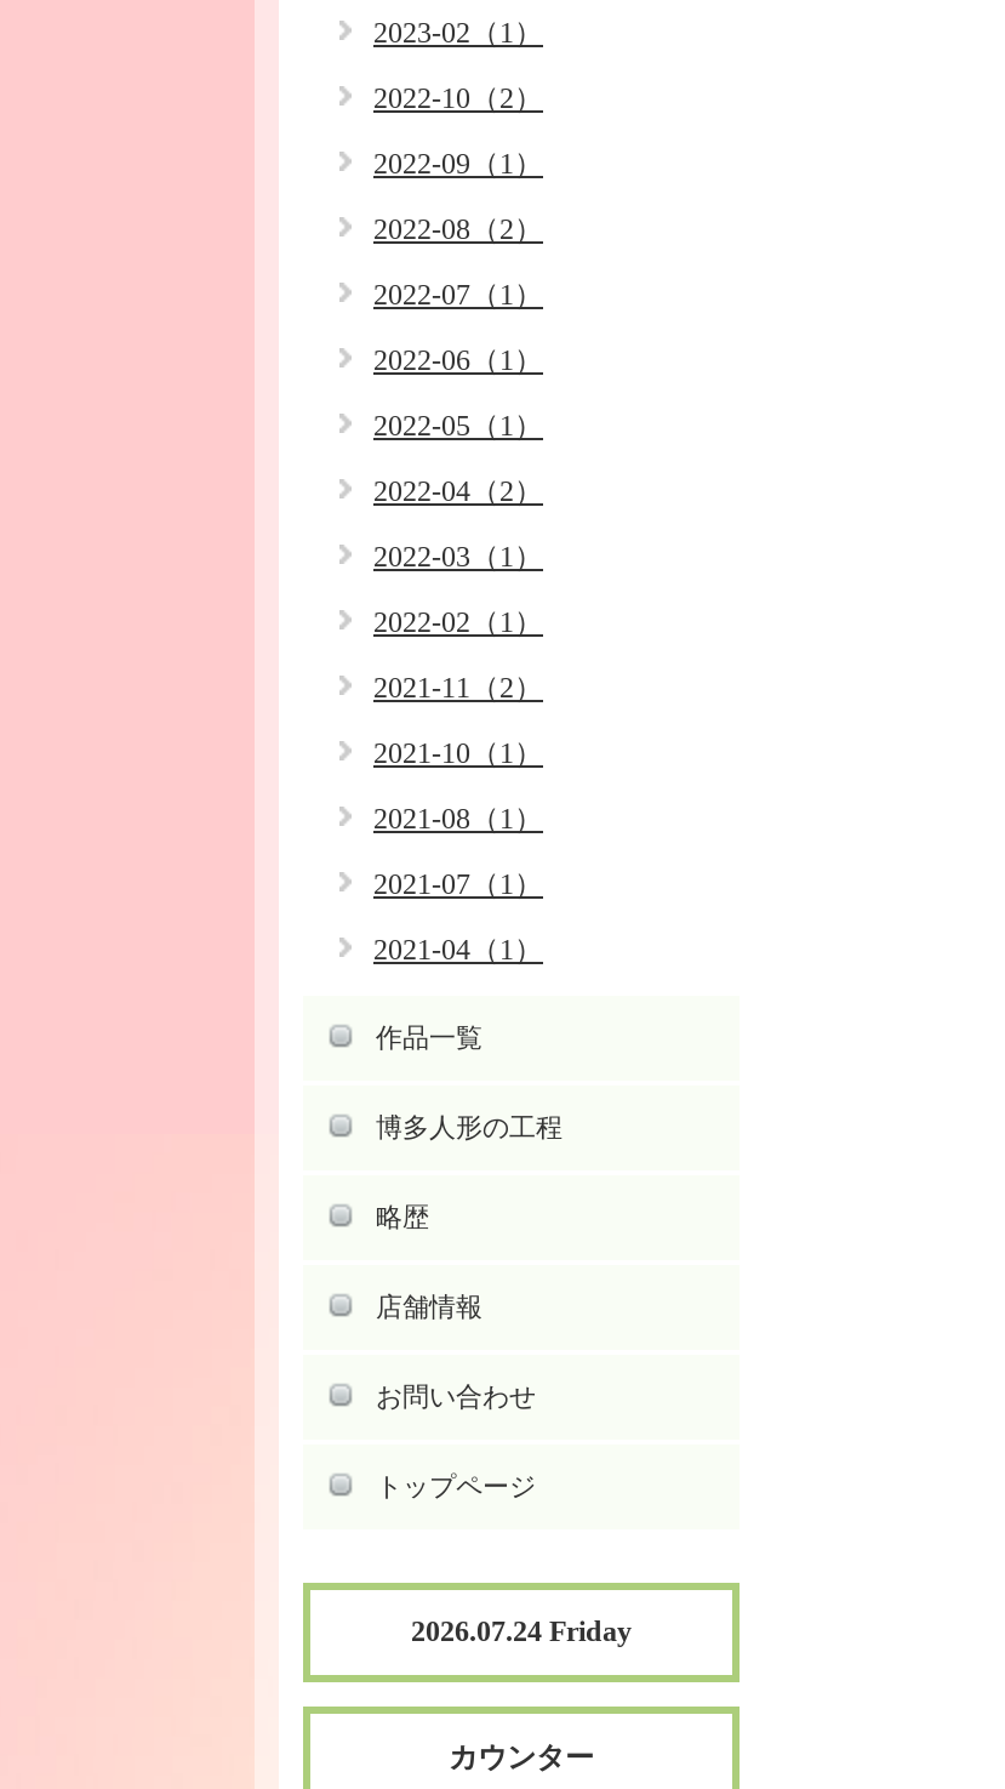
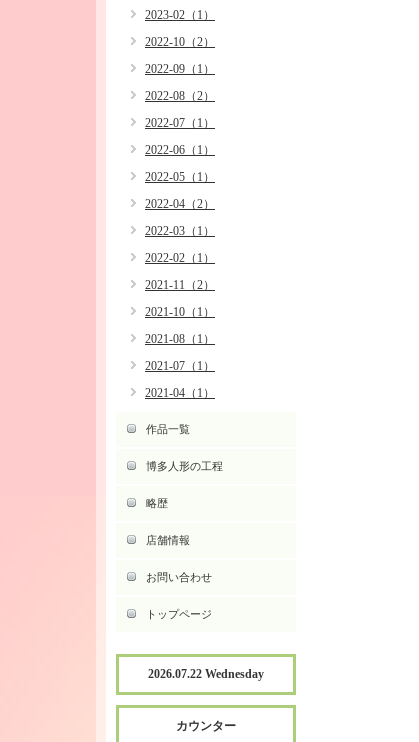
- 2026.07.24 Friday
+ 2026.07.22 Wednesday
